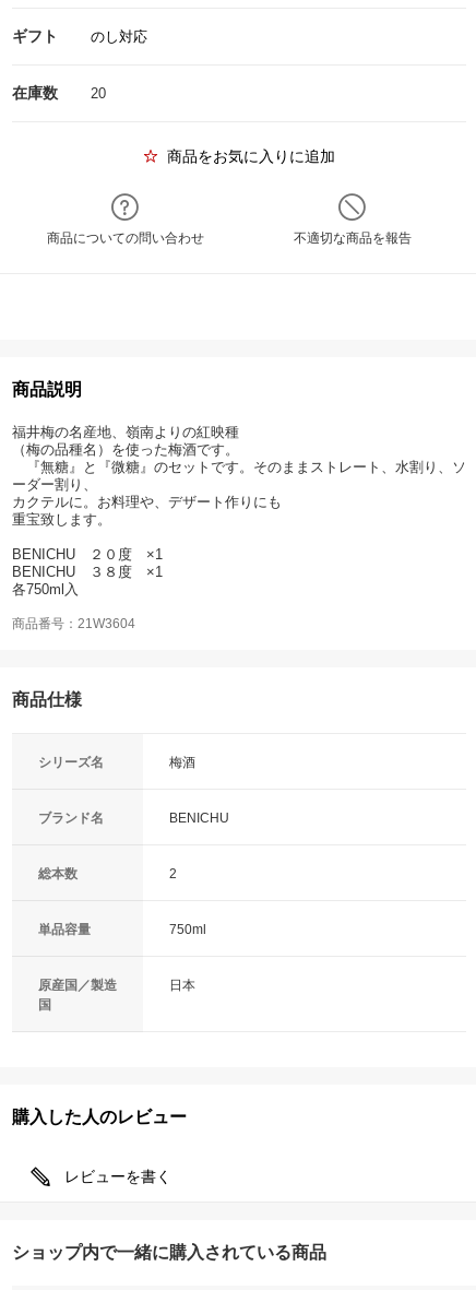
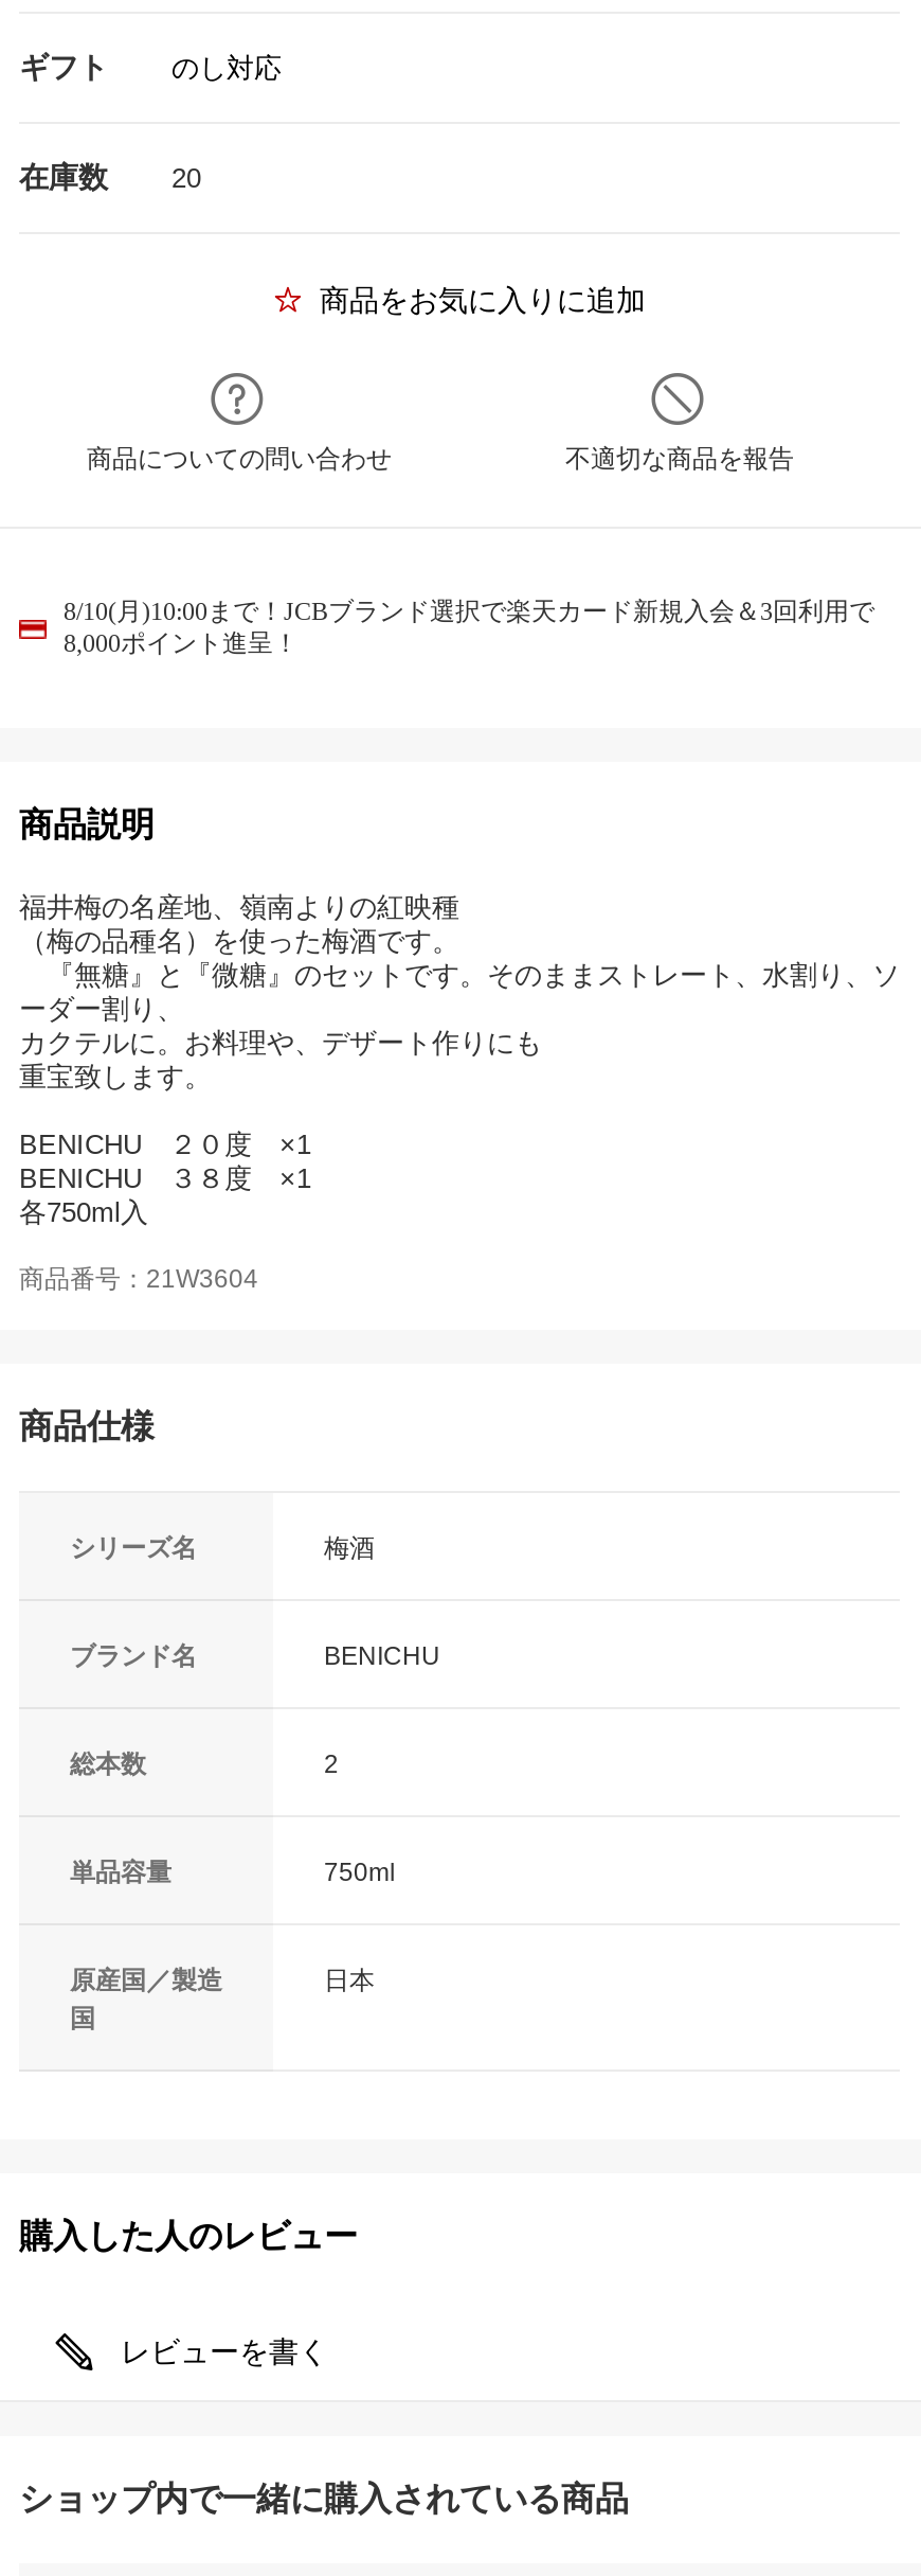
+ 8/10(月)10:00まで！JCBブランド選択で楽天カード新規入会＆3回利用で
+ 8,000ポイント進呈！
